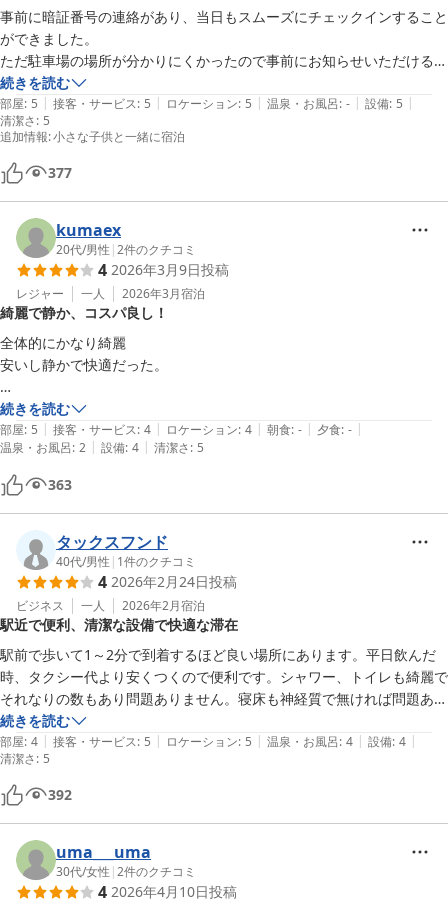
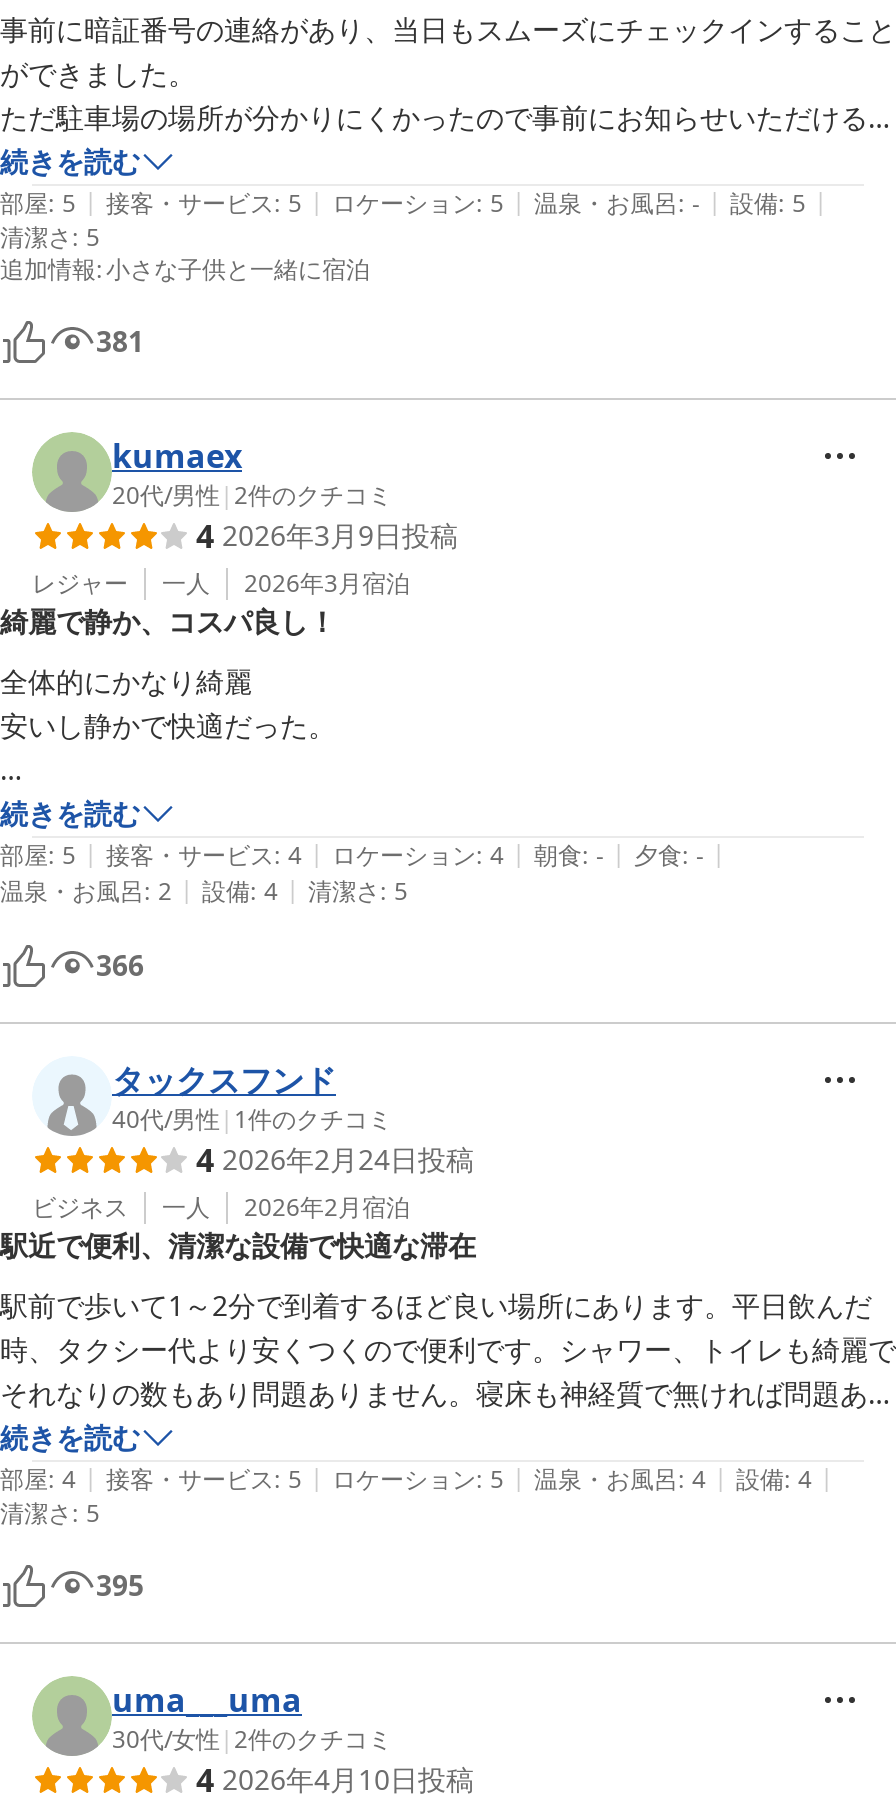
- 377
+ 381

- 363
+ 366

- 392
+ 395
